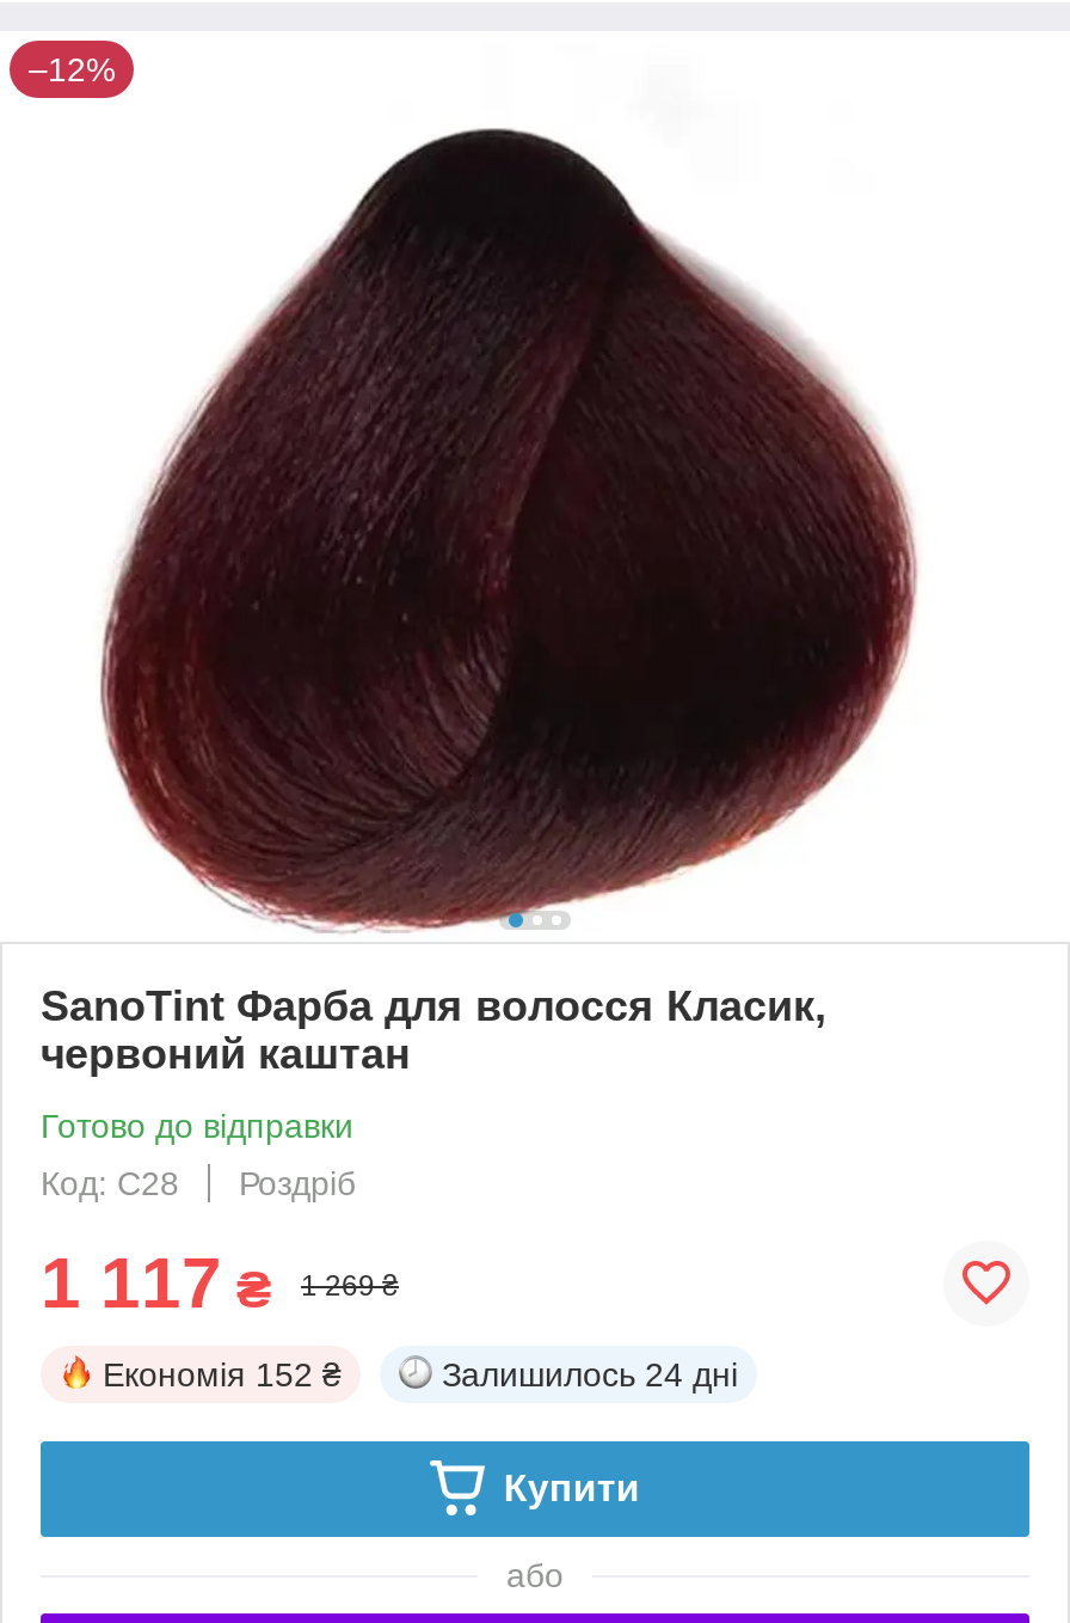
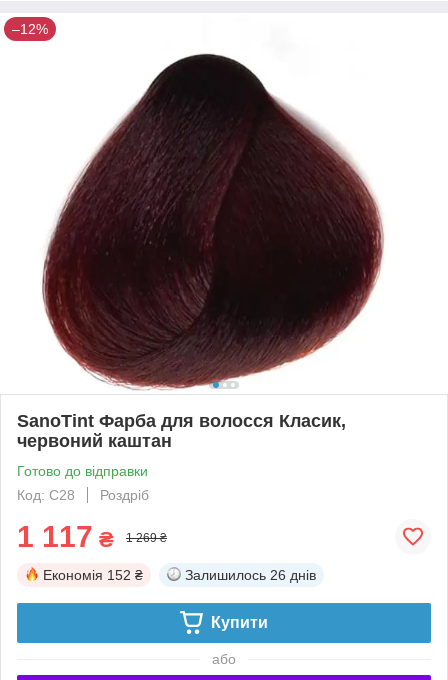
- Залишилось 24 дні
+ Залишилось 26 днів
